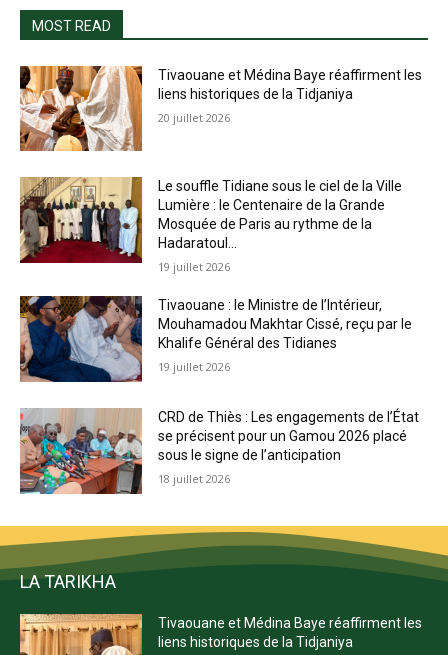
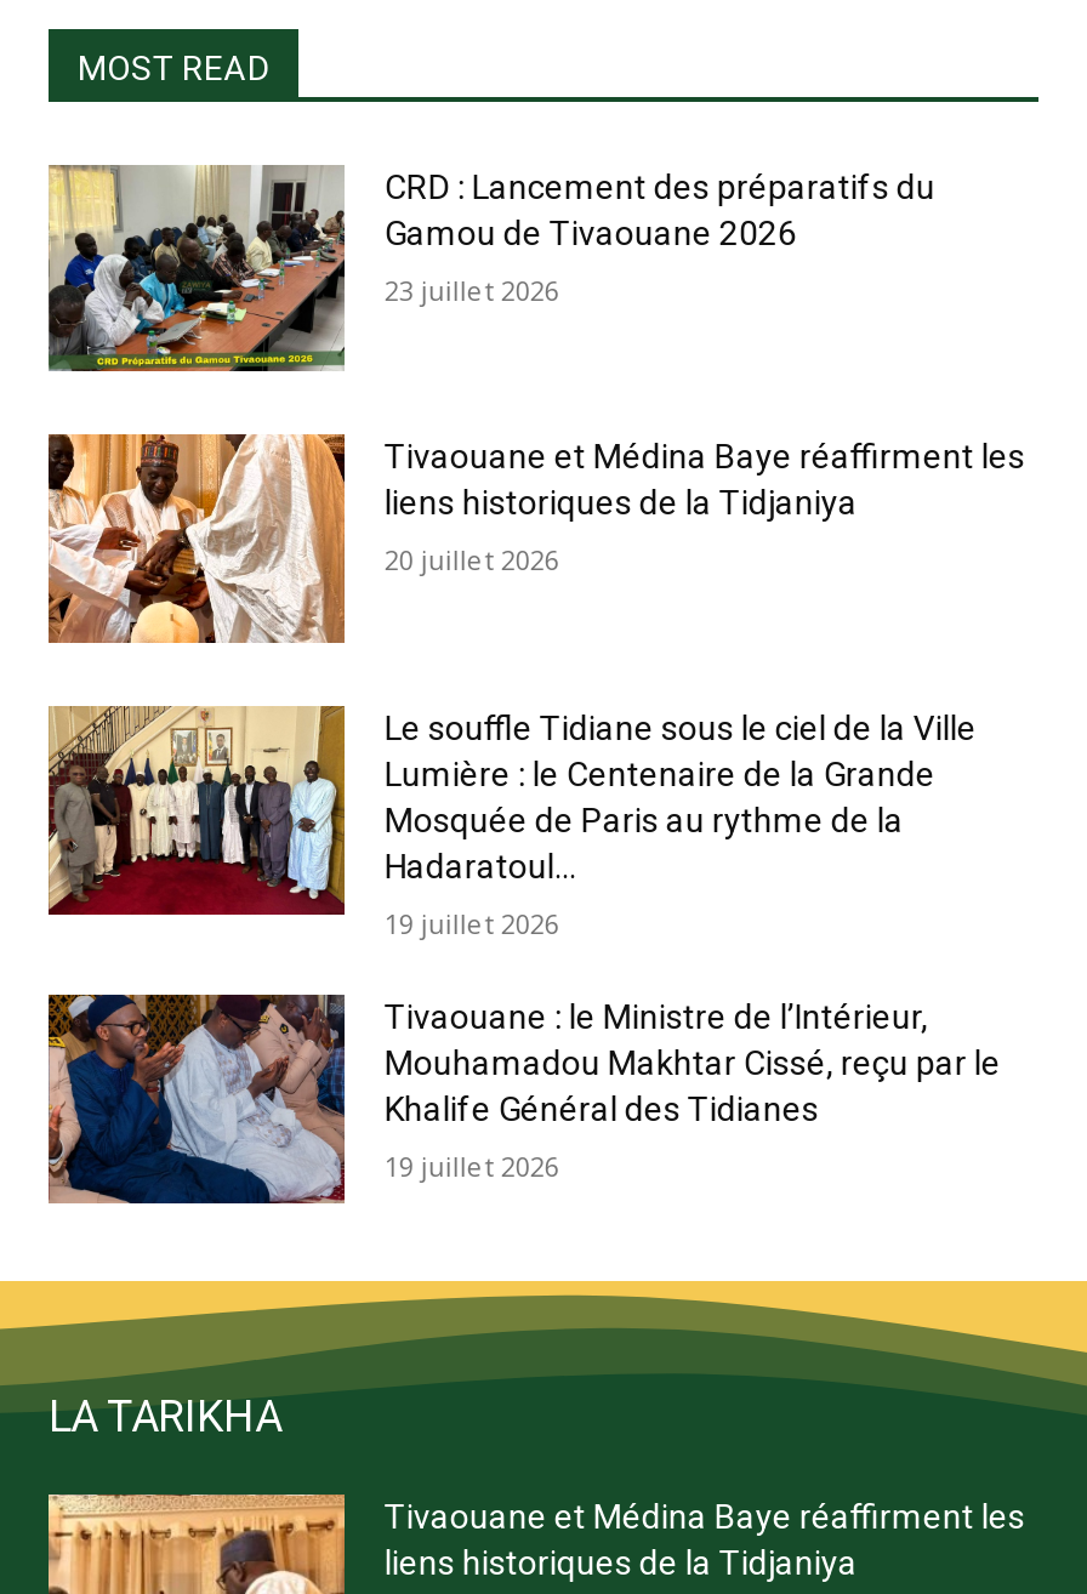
+ [image]
+ CRD : Lancement des préparatifs du
+ Gamou de Tivaouane 2026
+ 23 juillet 2026

moved down: [image] | Tivaouane et Médina Baye réaffirment les | liens historiques de la Tidjaniya | ... | Khalife Général des Tidianes | 19 juillet 2026

- [image]
- CRD de Thiès : Les engagements de l’État
- se précisent pour un Gamou 2026 placé
- sous le signe de l’anticipation
- 18 juillet 2026
